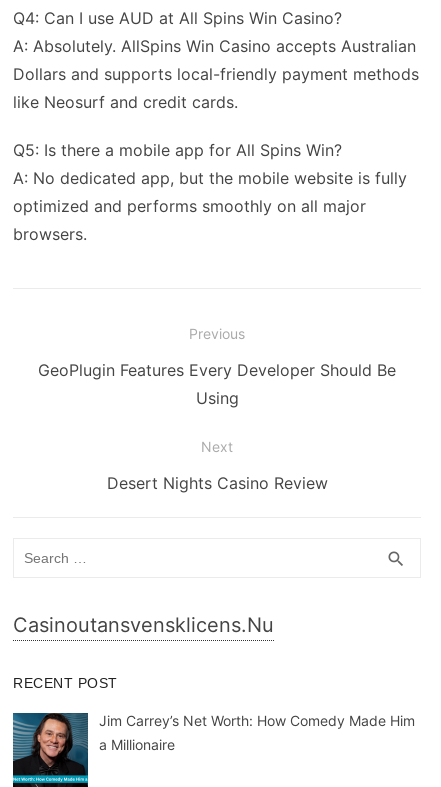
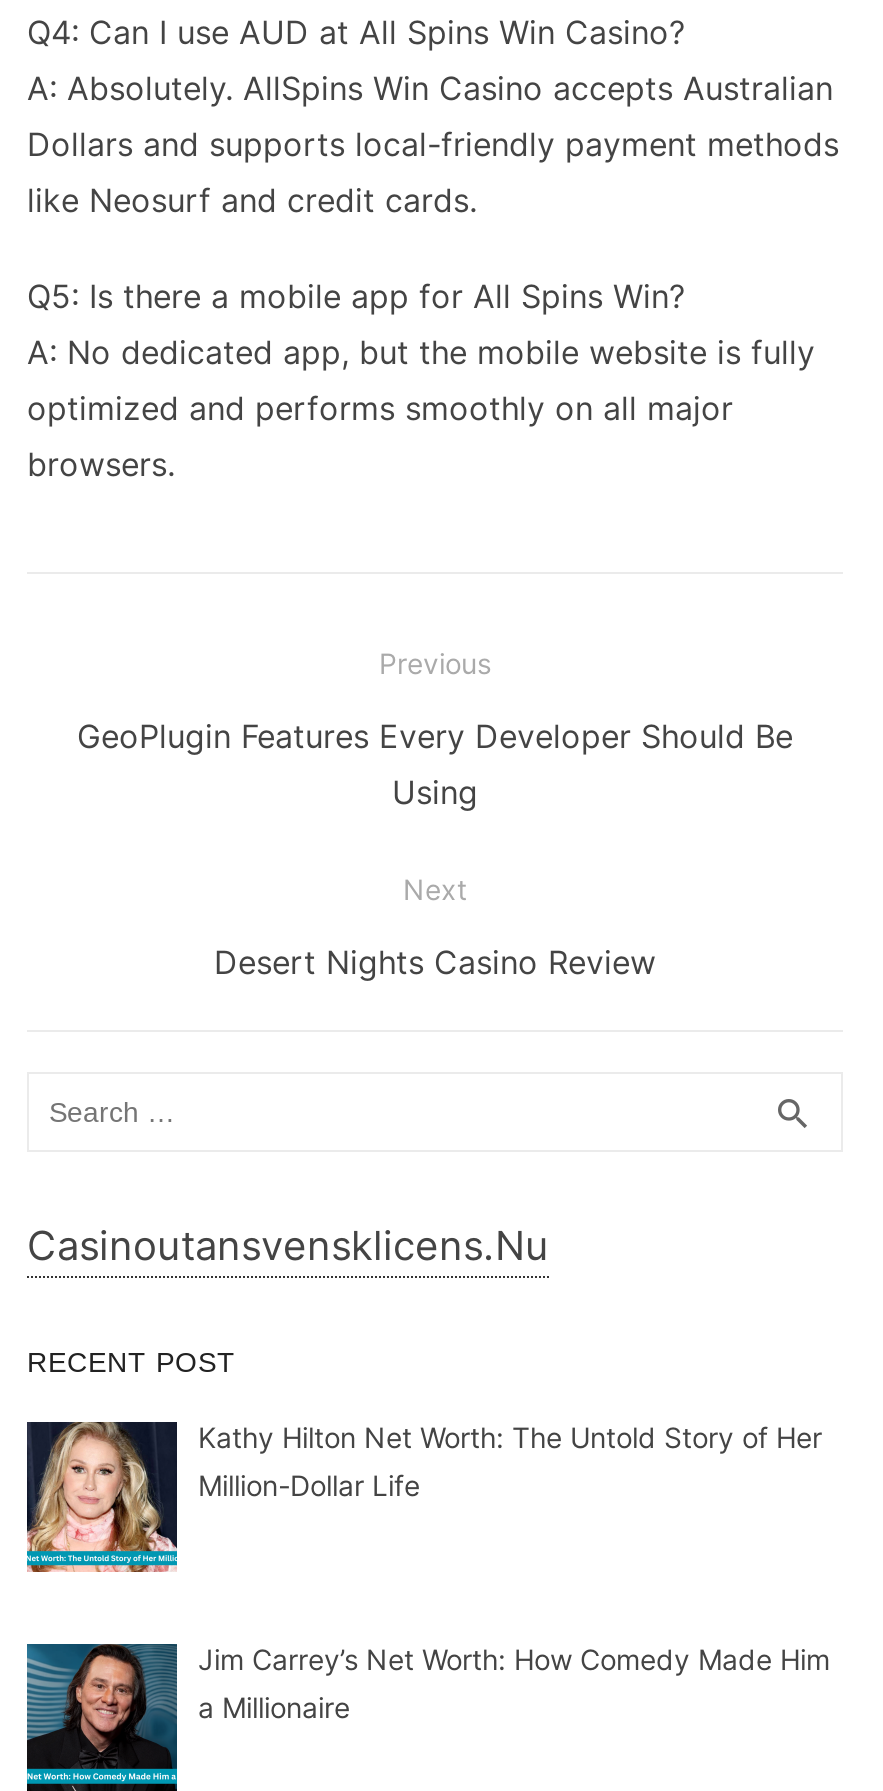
+ [image]
+ Kathy Hilton Net Worth: The Untold Story of Her
+ Million-Dollar Life
